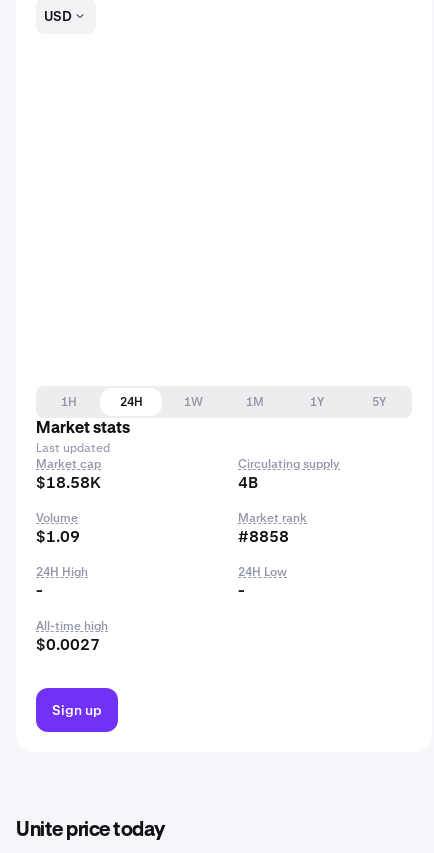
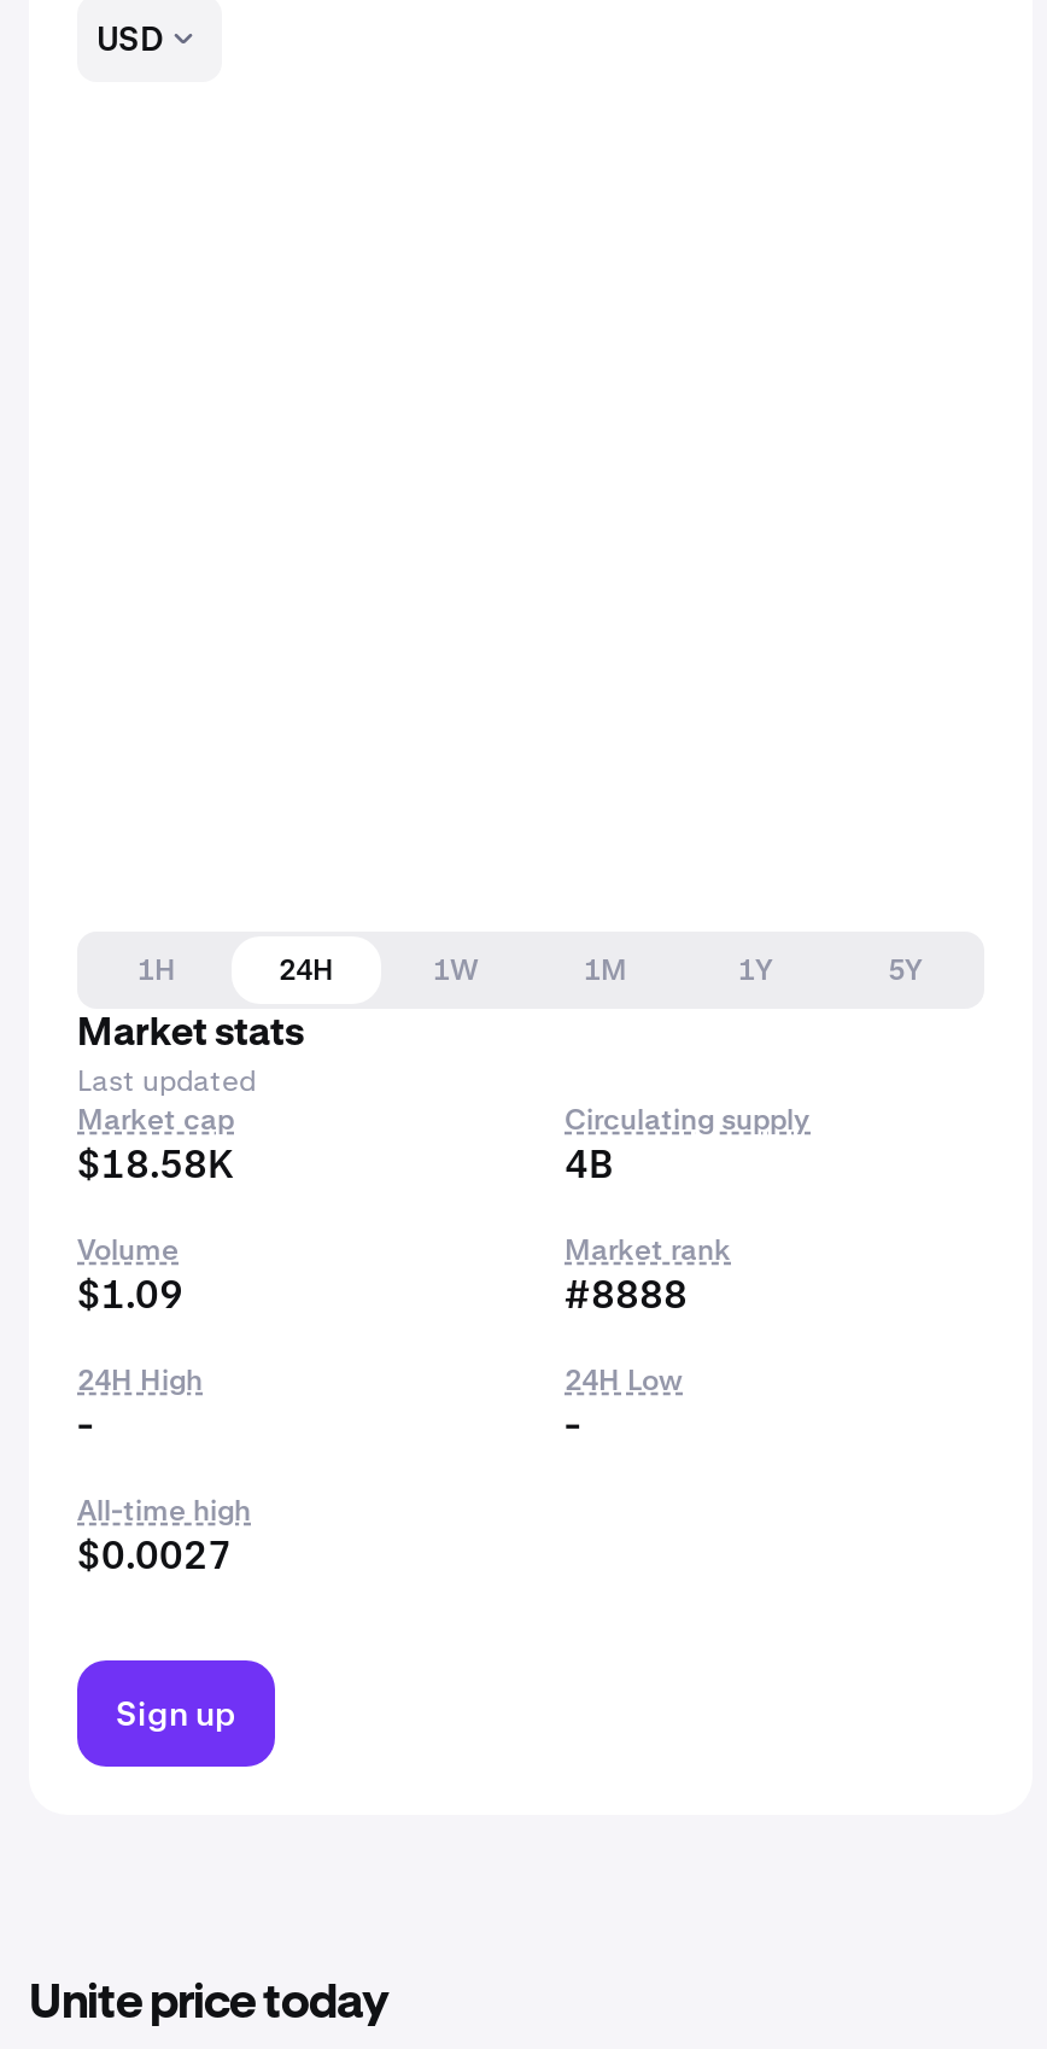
- #8858
+ #8888
